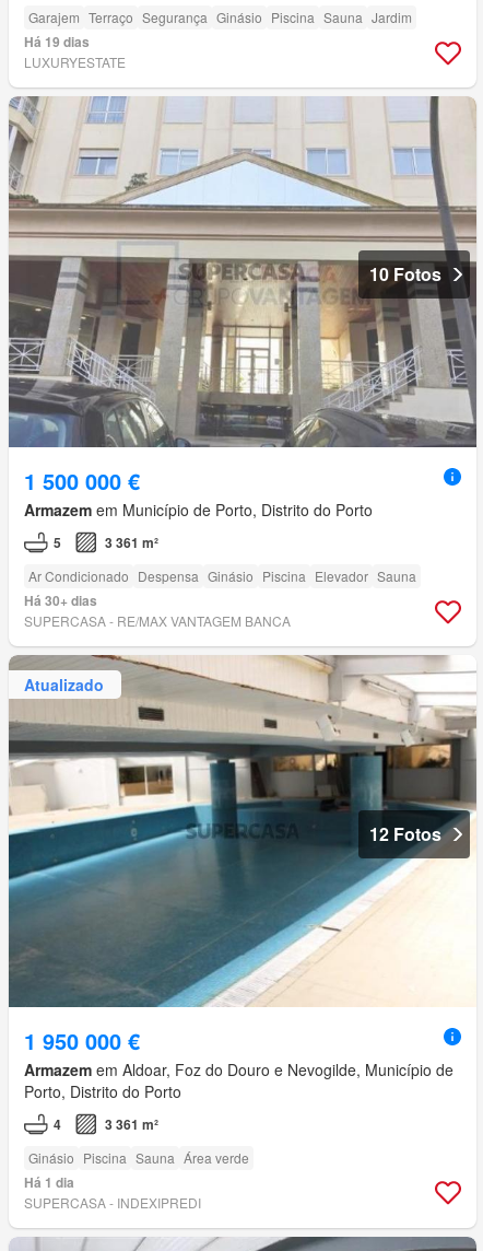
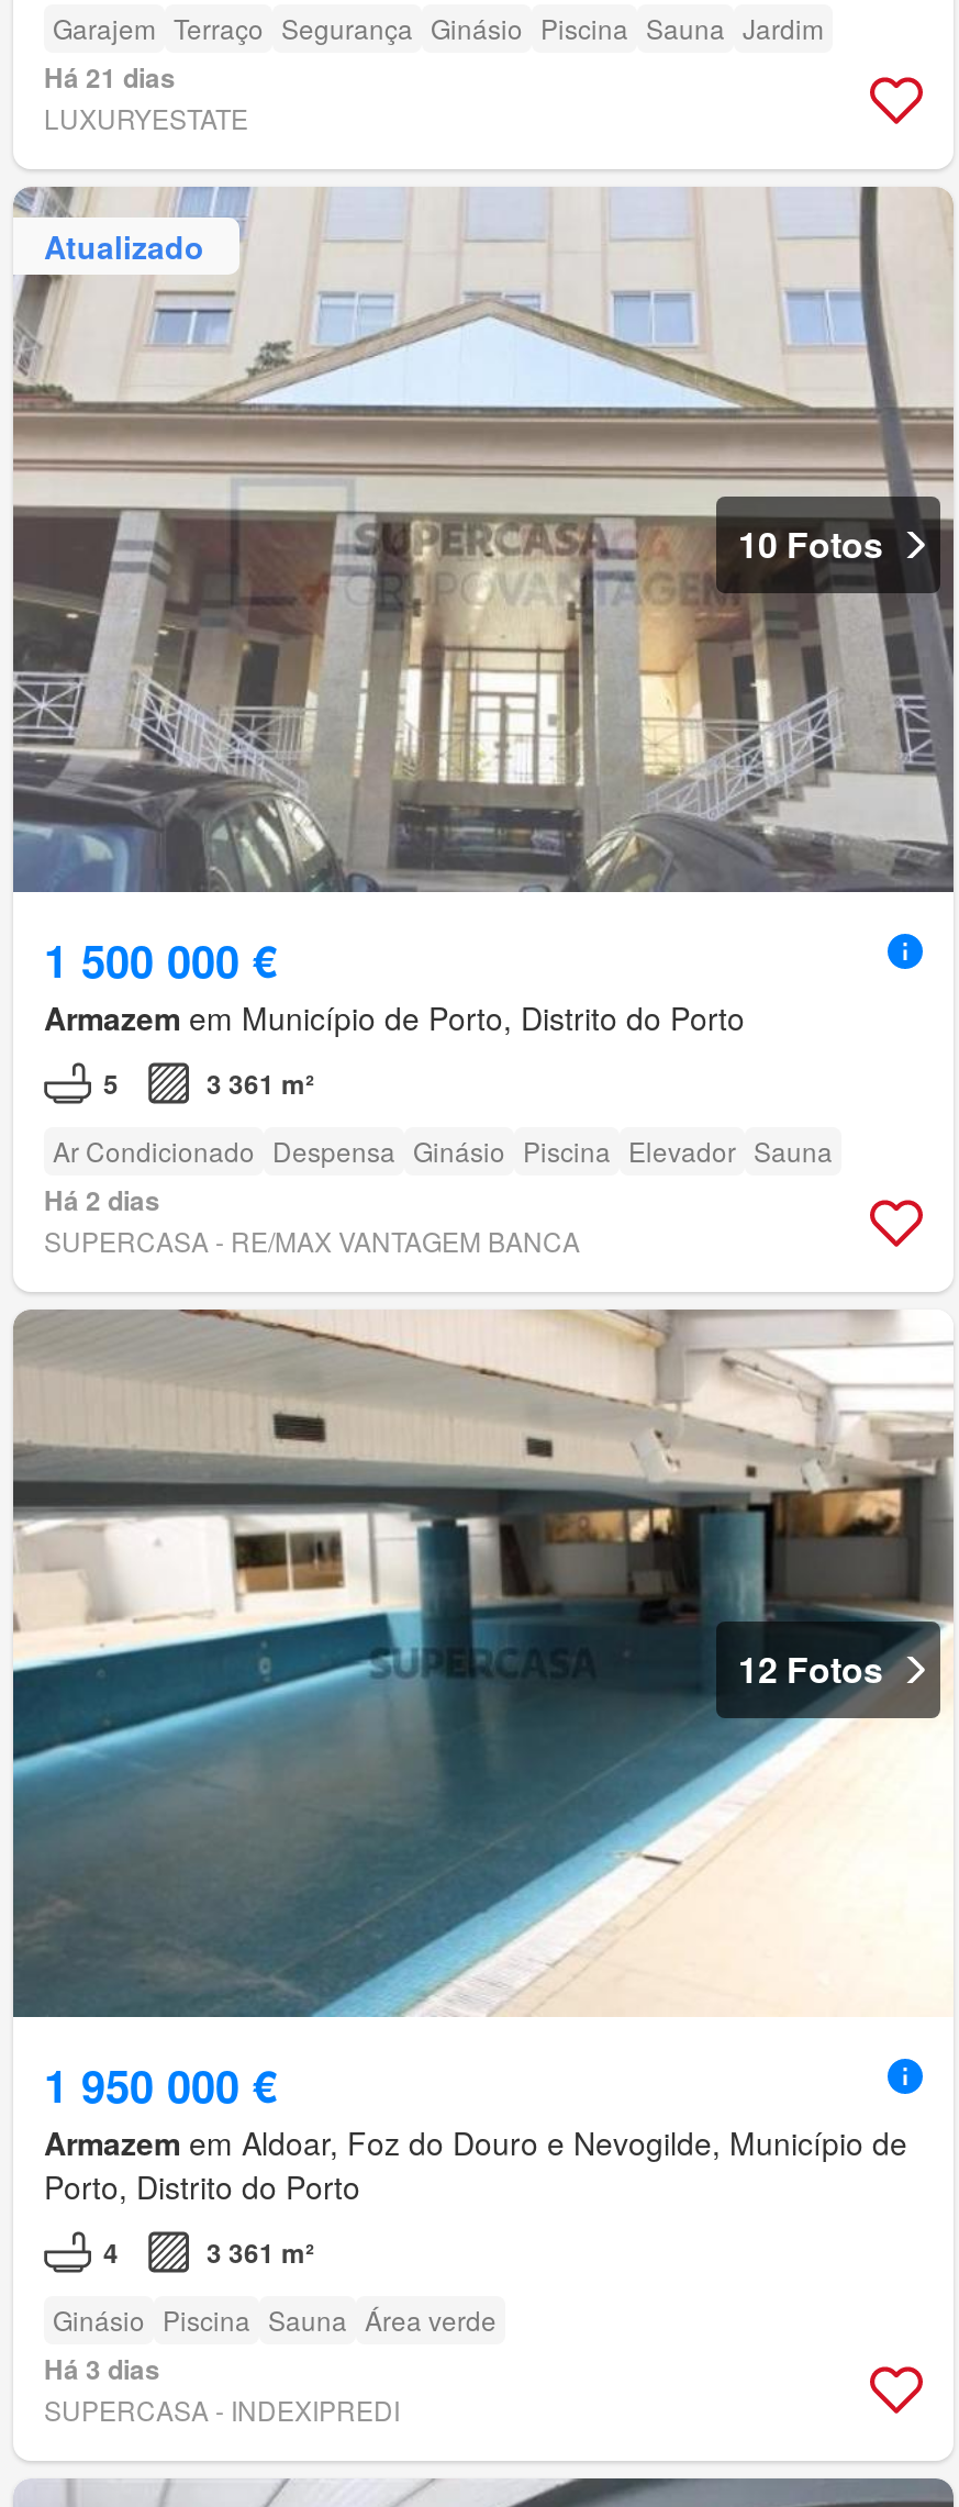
- Há 19 dias
+ Há 21 dias

- Há 30+ dias
+ Há 2 dias

moved up: Atualizado

- Há 1 dia
+ Há 3 dias
